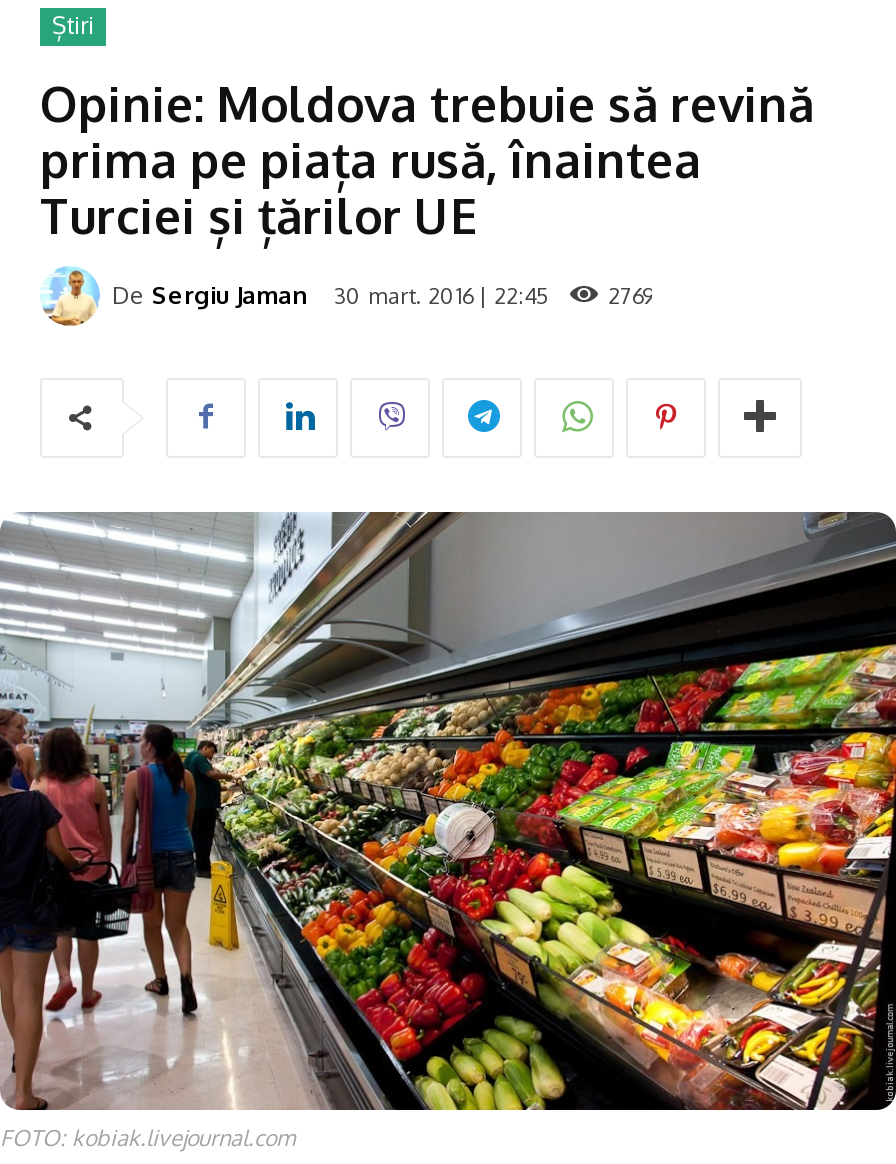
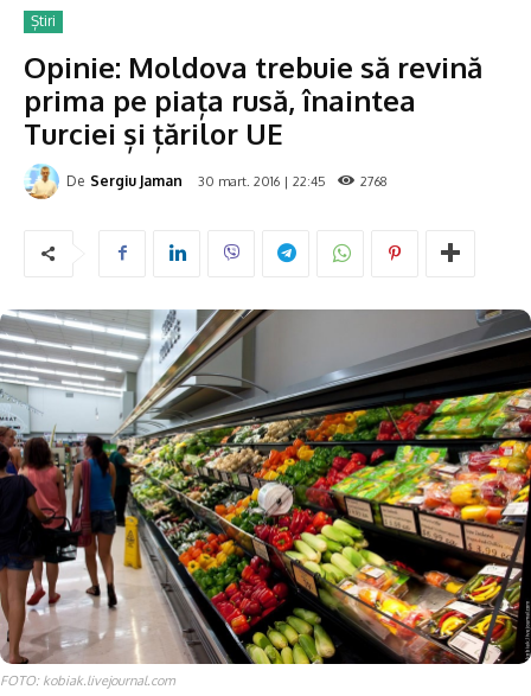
- 2769
+ 2768
